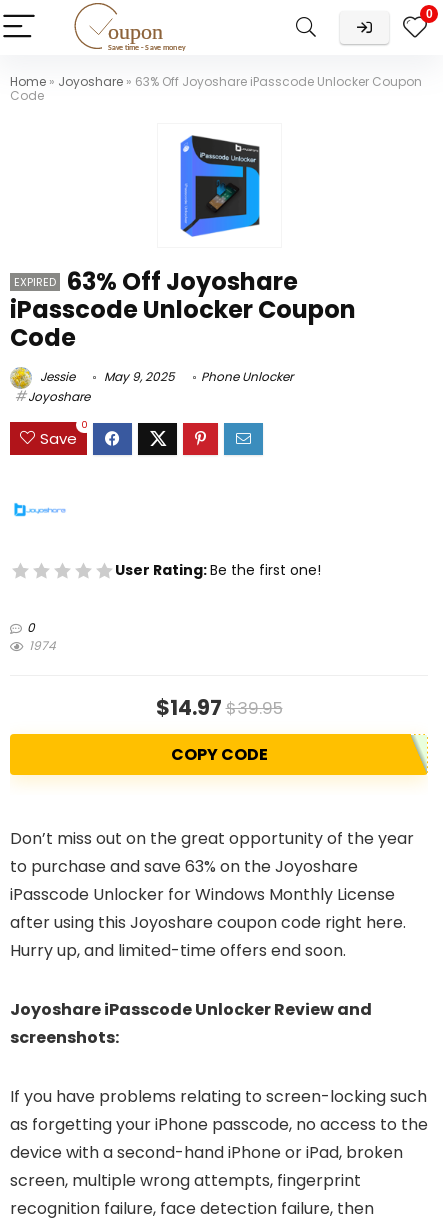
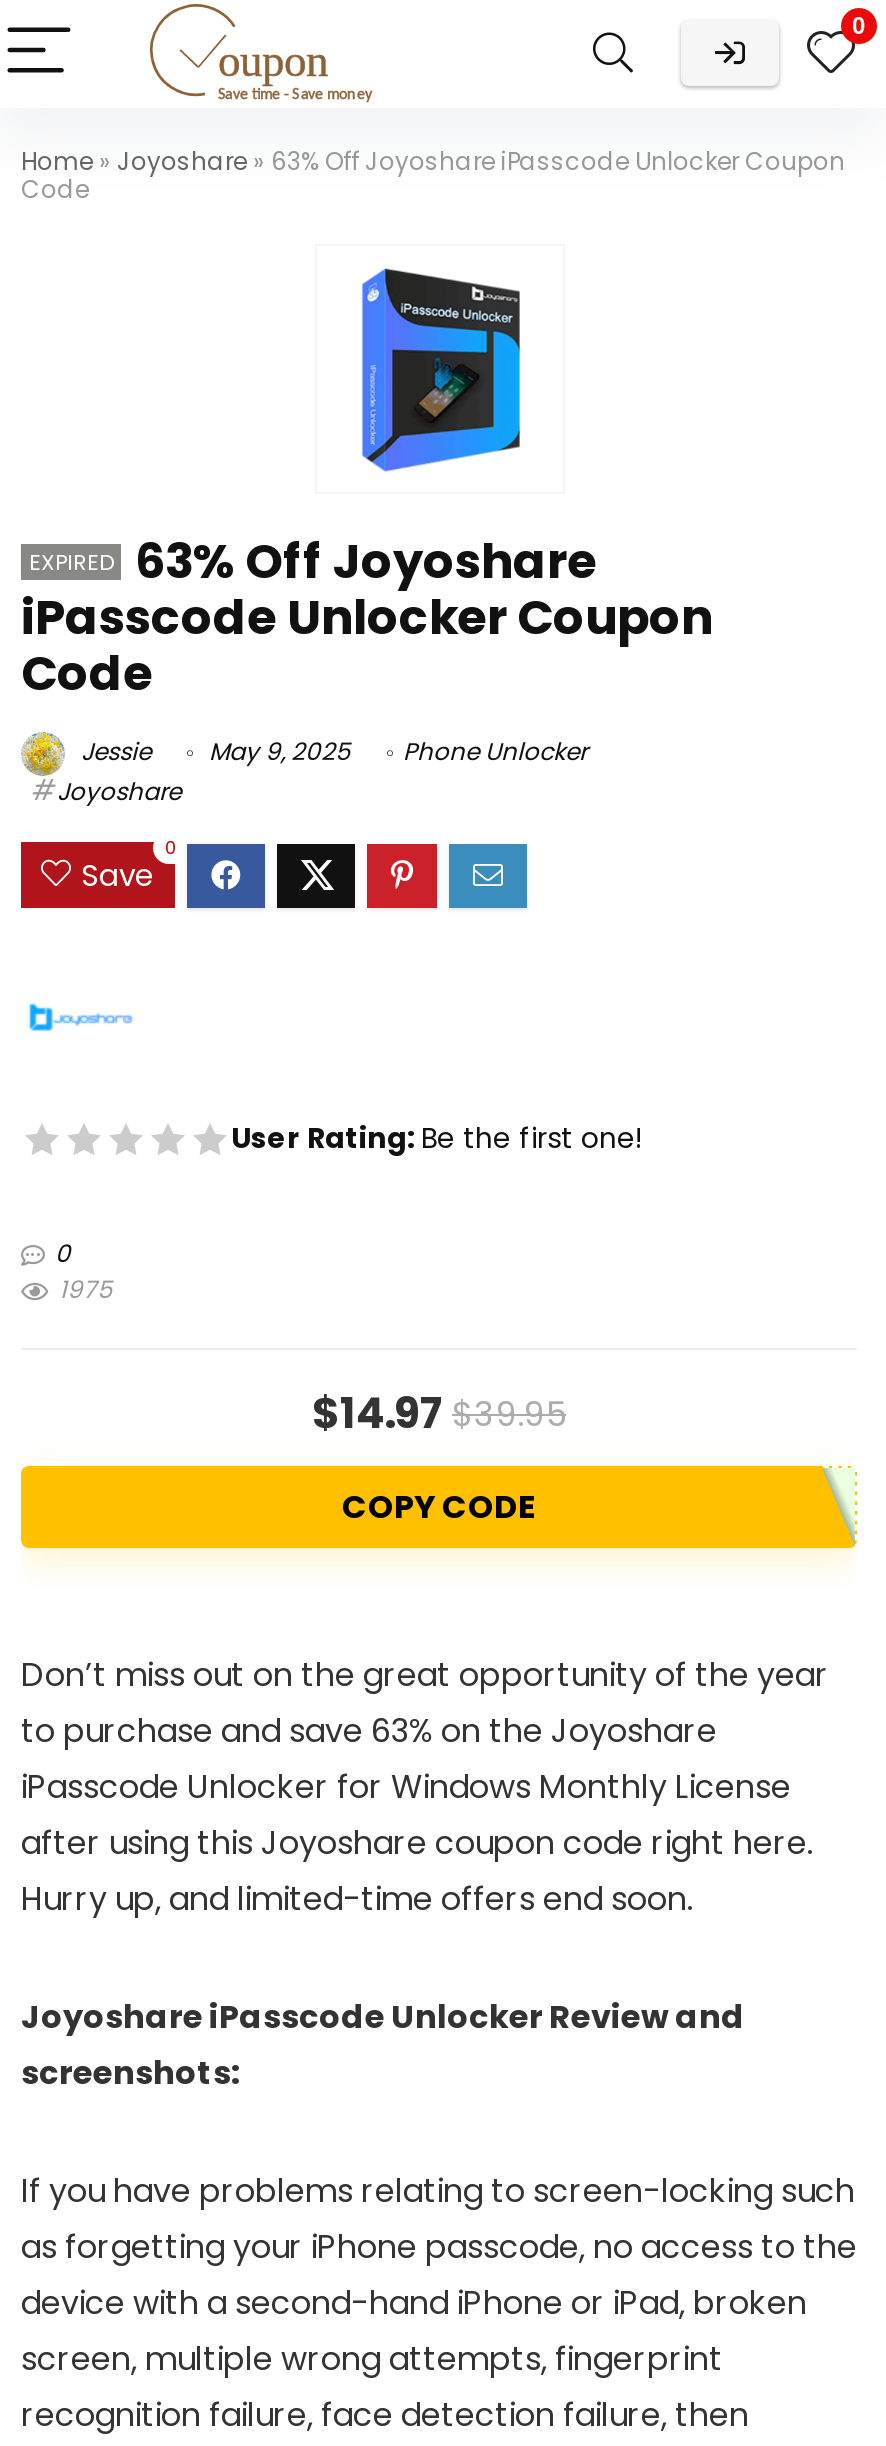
- 1974
+ 1975
